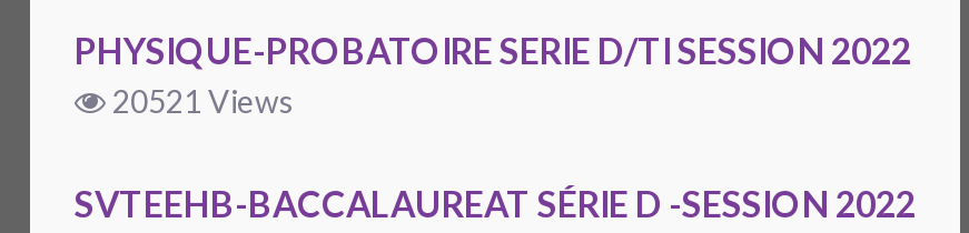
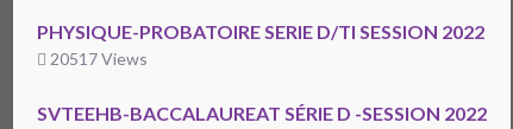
- 20521 Views
+ 20517 Views
